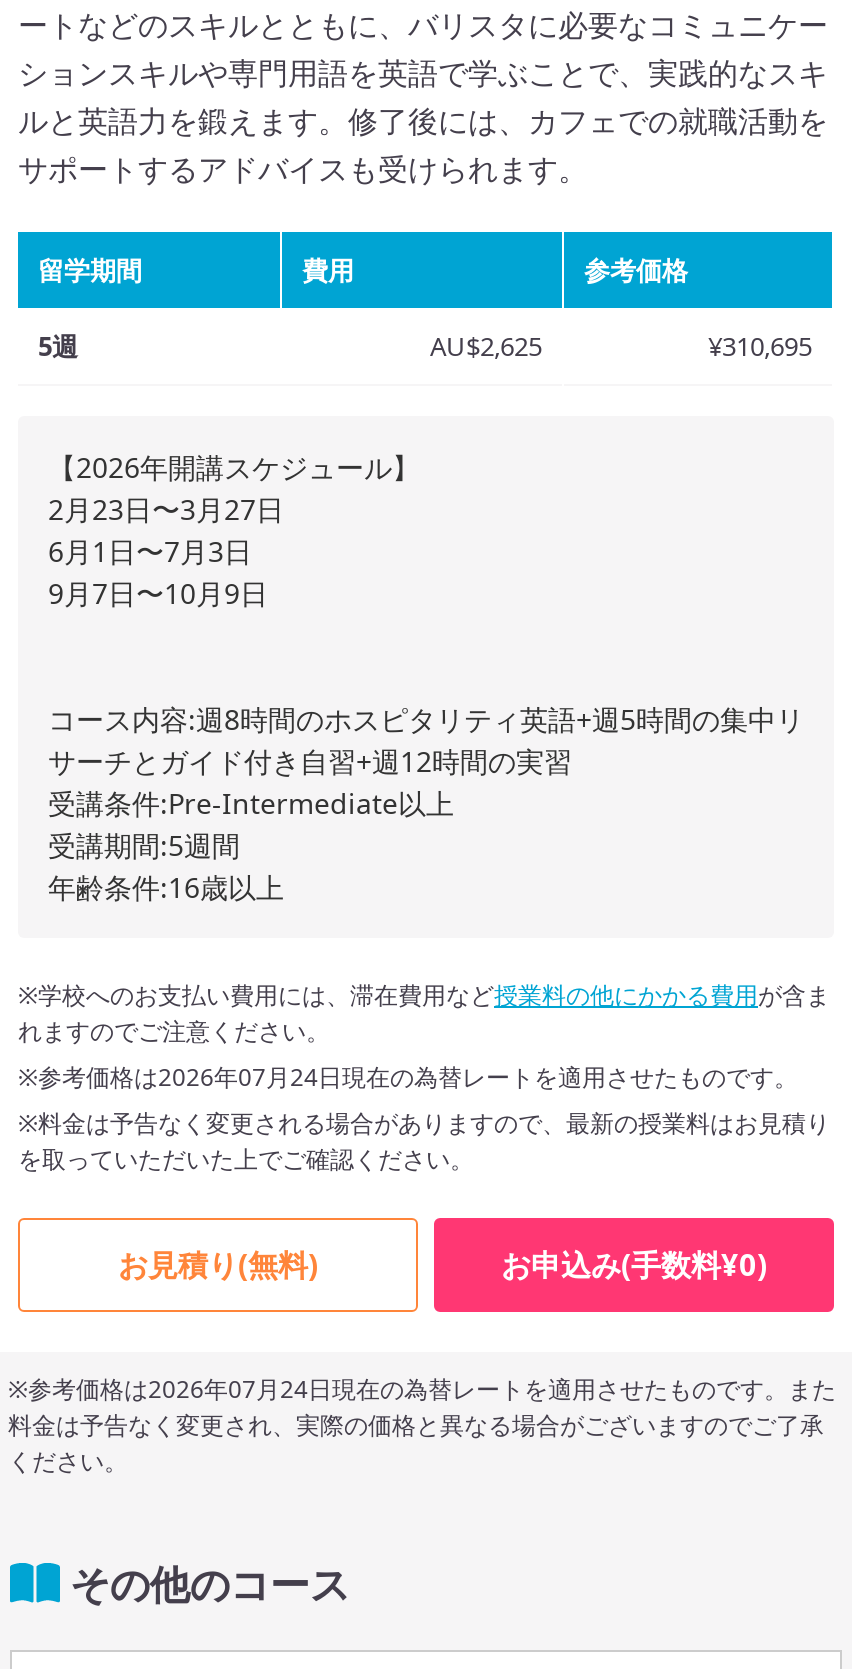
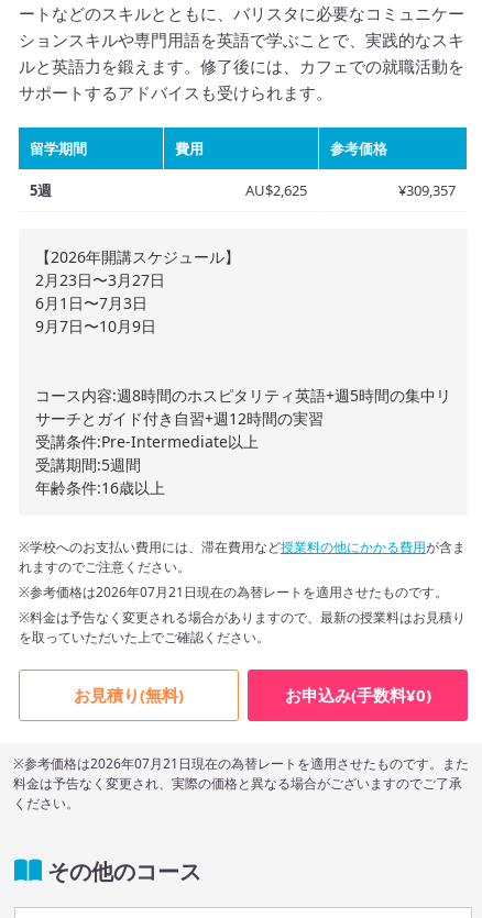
- ¥310,695
+ ¥309,357

- ※参考価格は2026年07月24日現在の為替レートを適用させたものです。
+ ※参考価格は2026年07月21日現在の為替レートを適用させたものです。

- ※参考価格は2026年07月24日現在の為替レートを適用させたものです。また
+ ※参考価格は2026年07月21日現在の為替レートを適用させたものです。また
